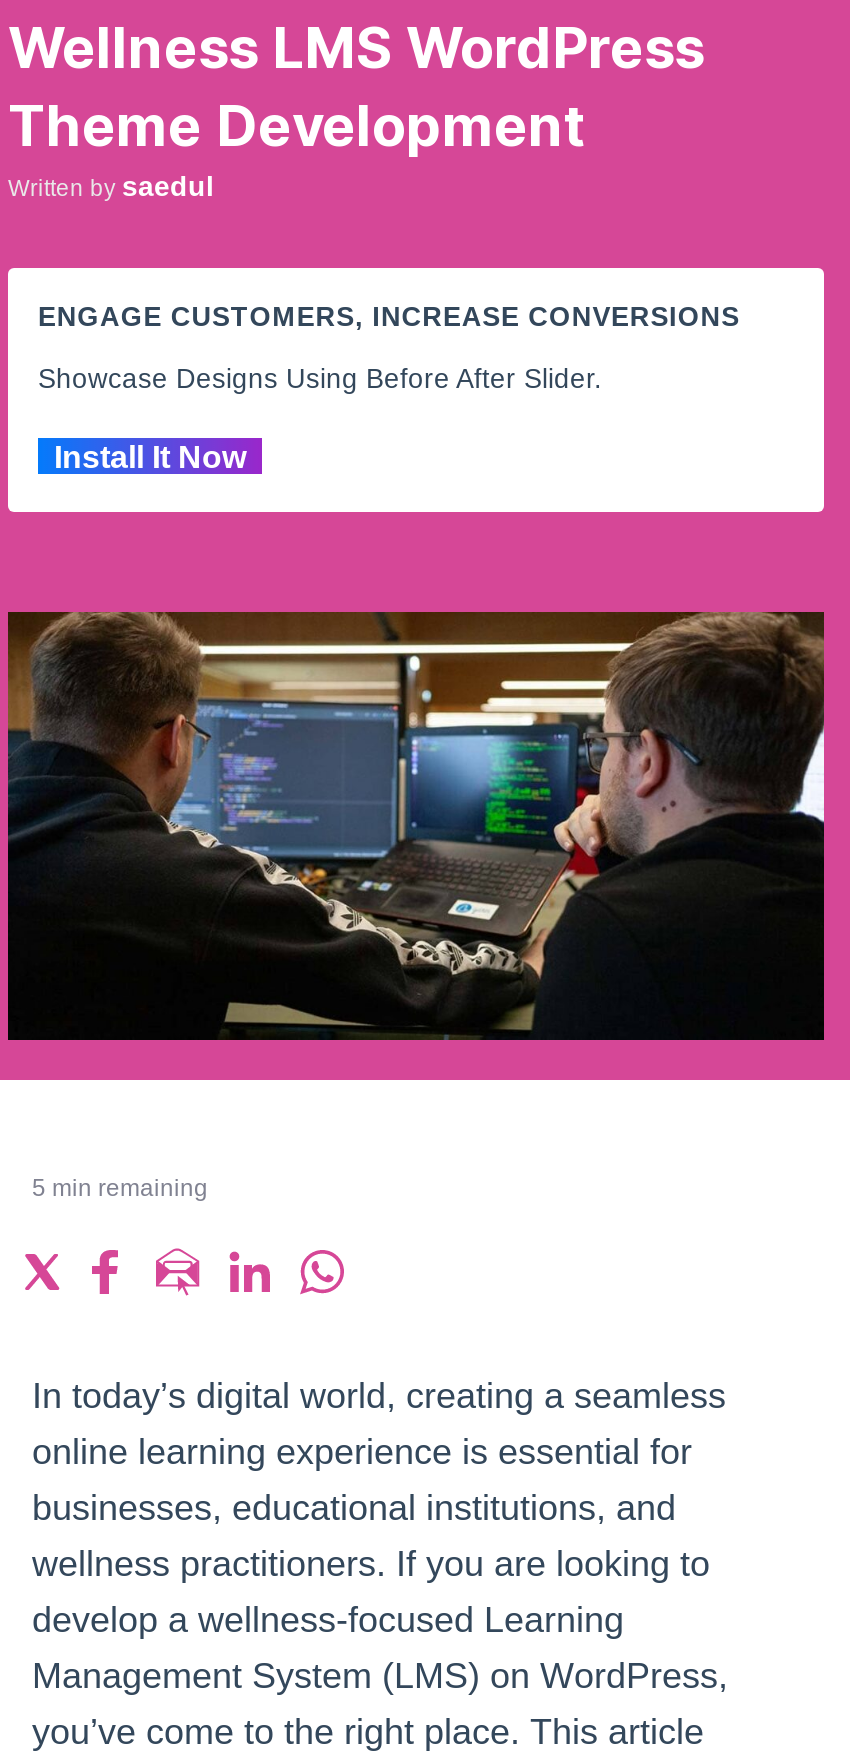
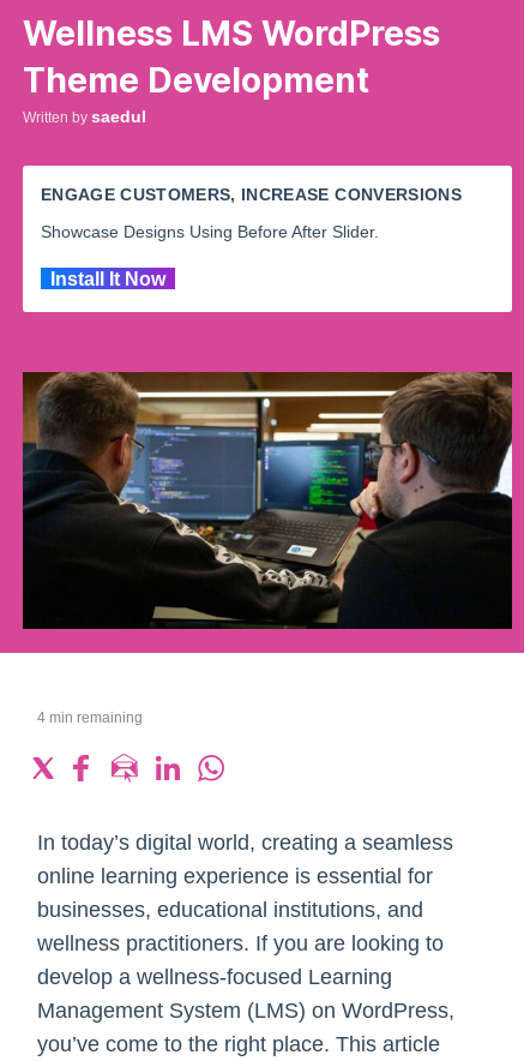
- 5 min remaining
+ 4 min remaining
